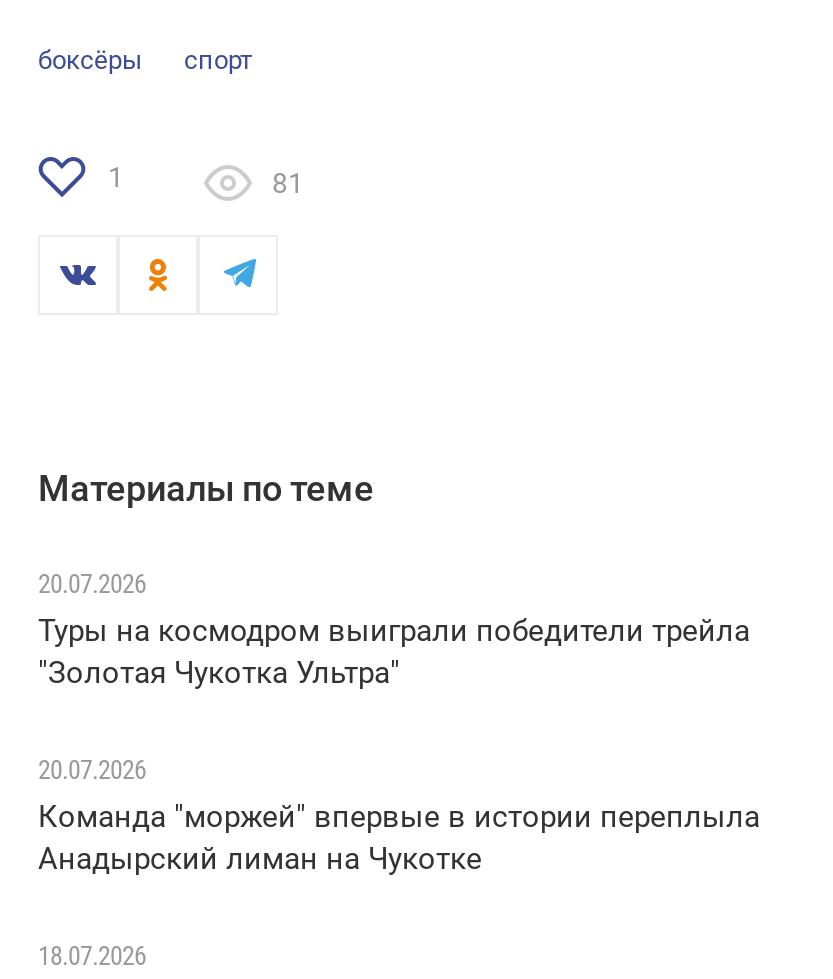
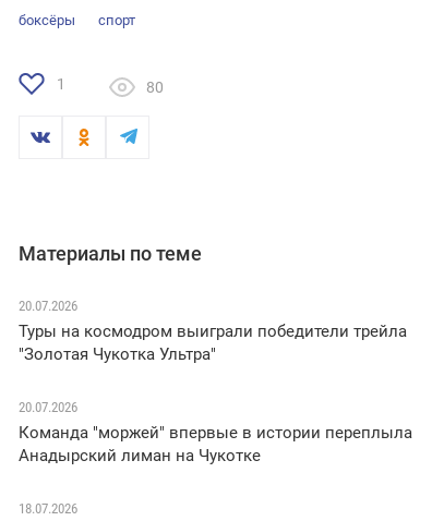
- 81
+ 80
